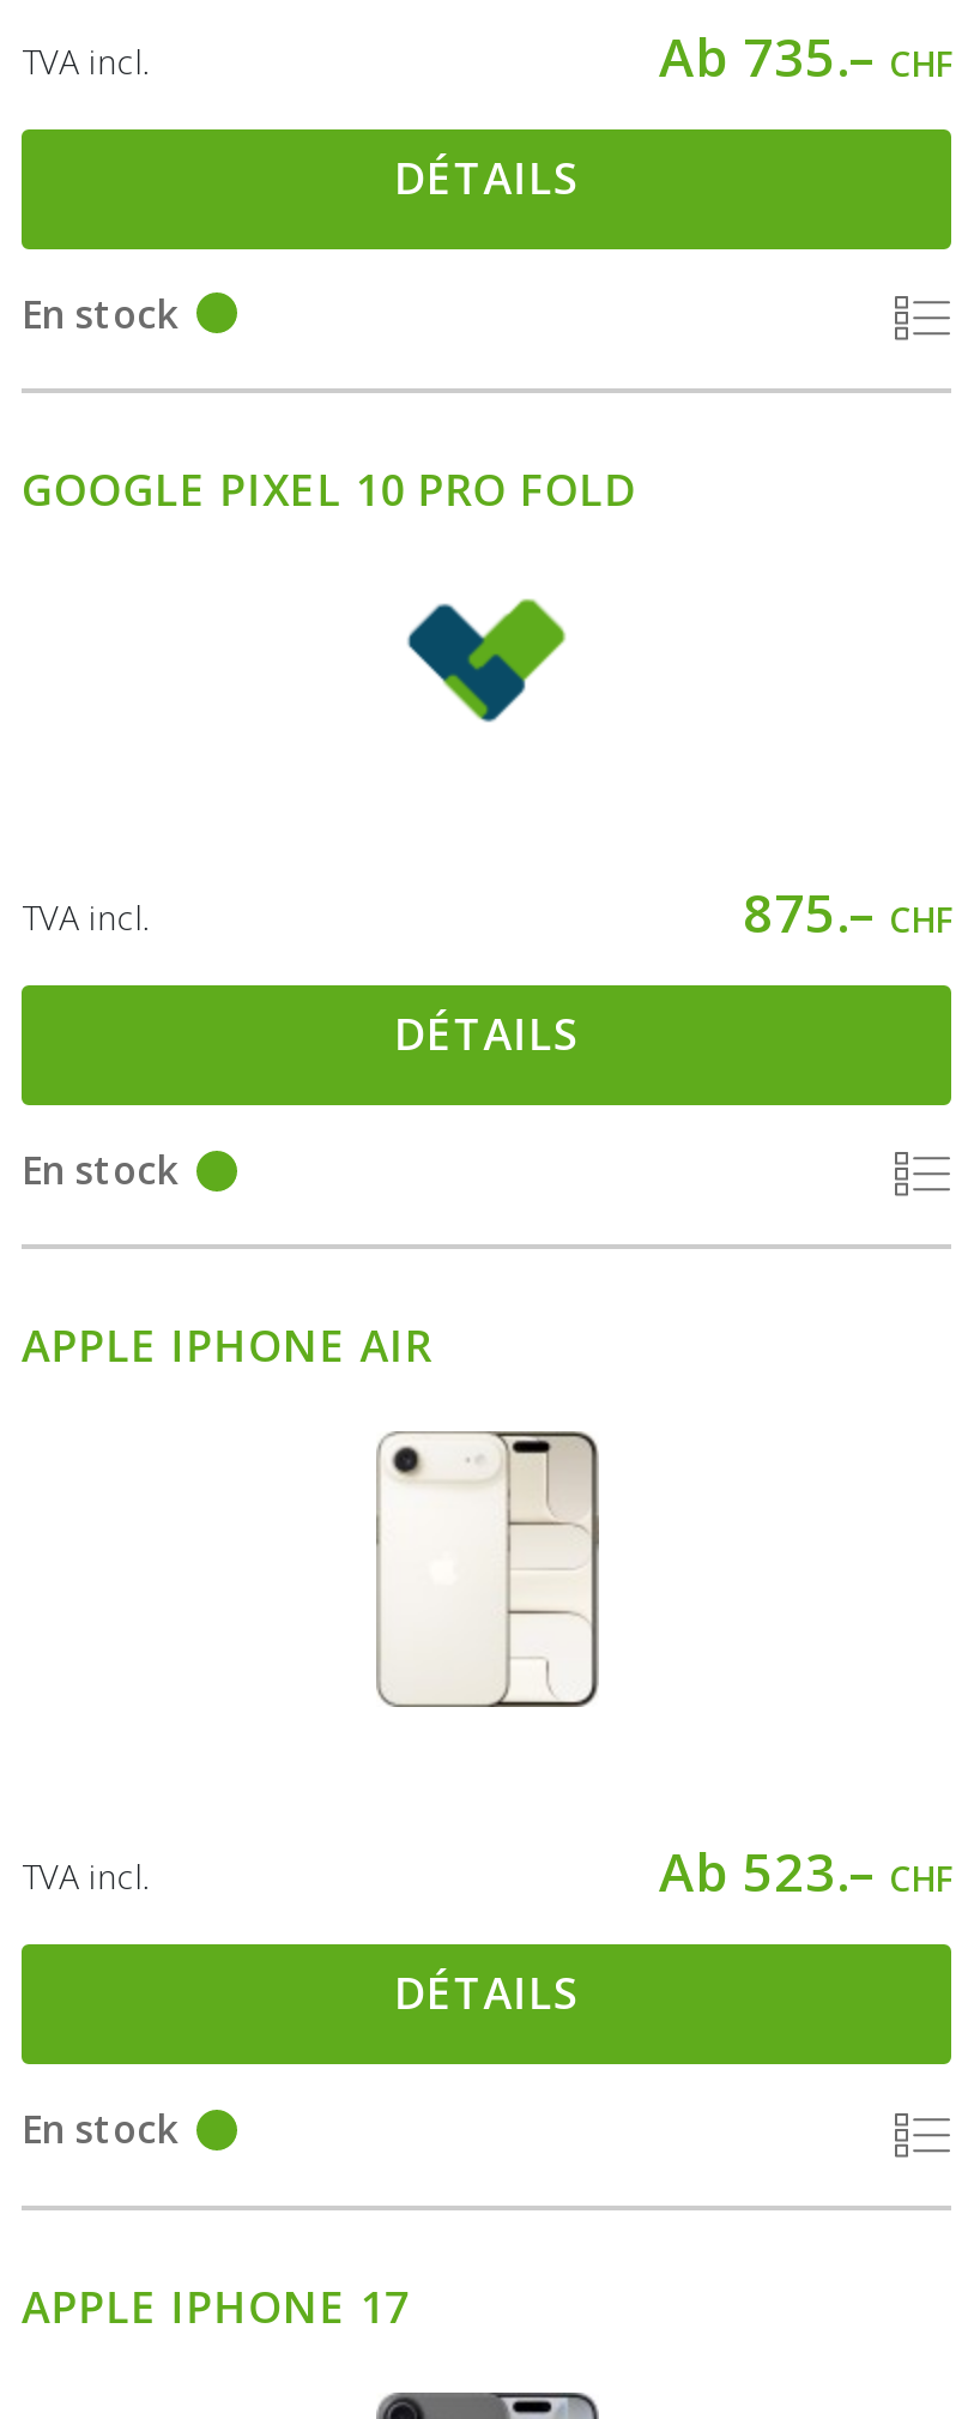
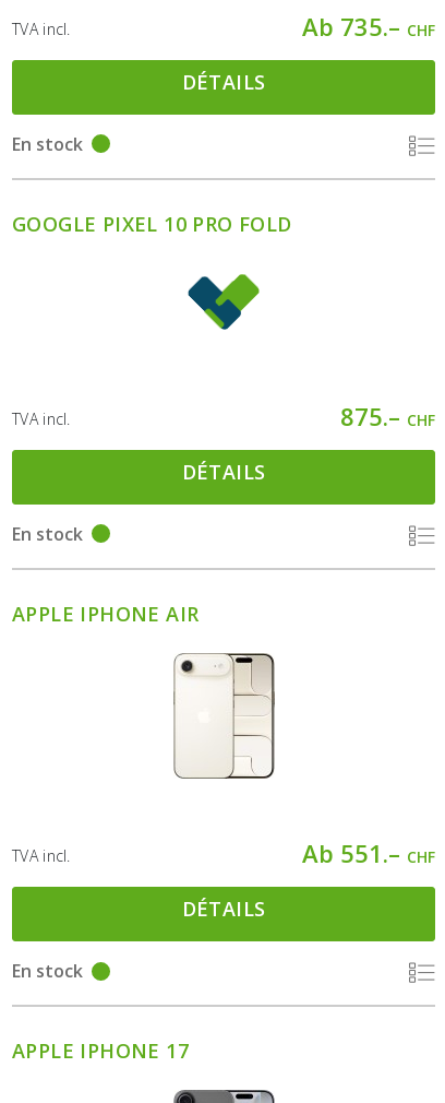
- Ab 523.– CHF
+ Ab 551.– CHF
